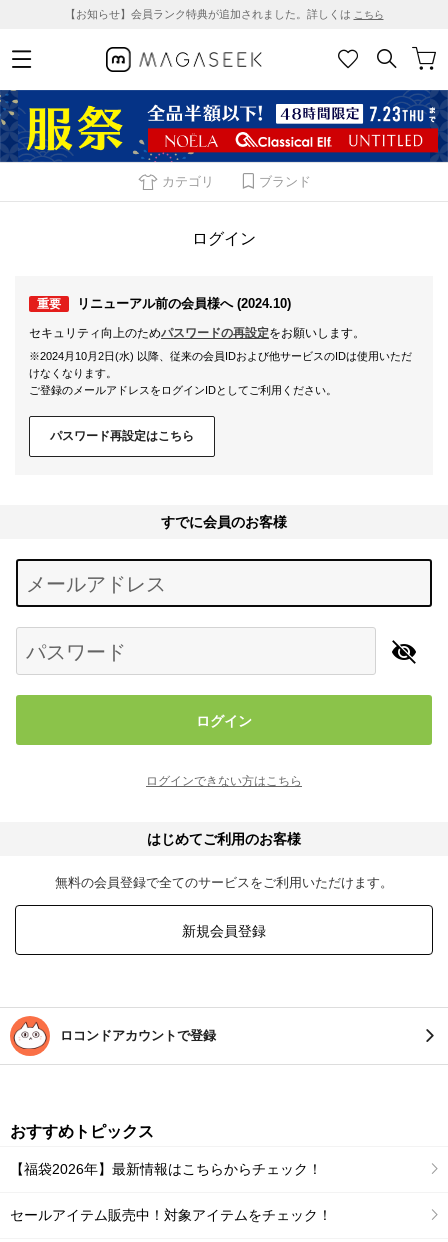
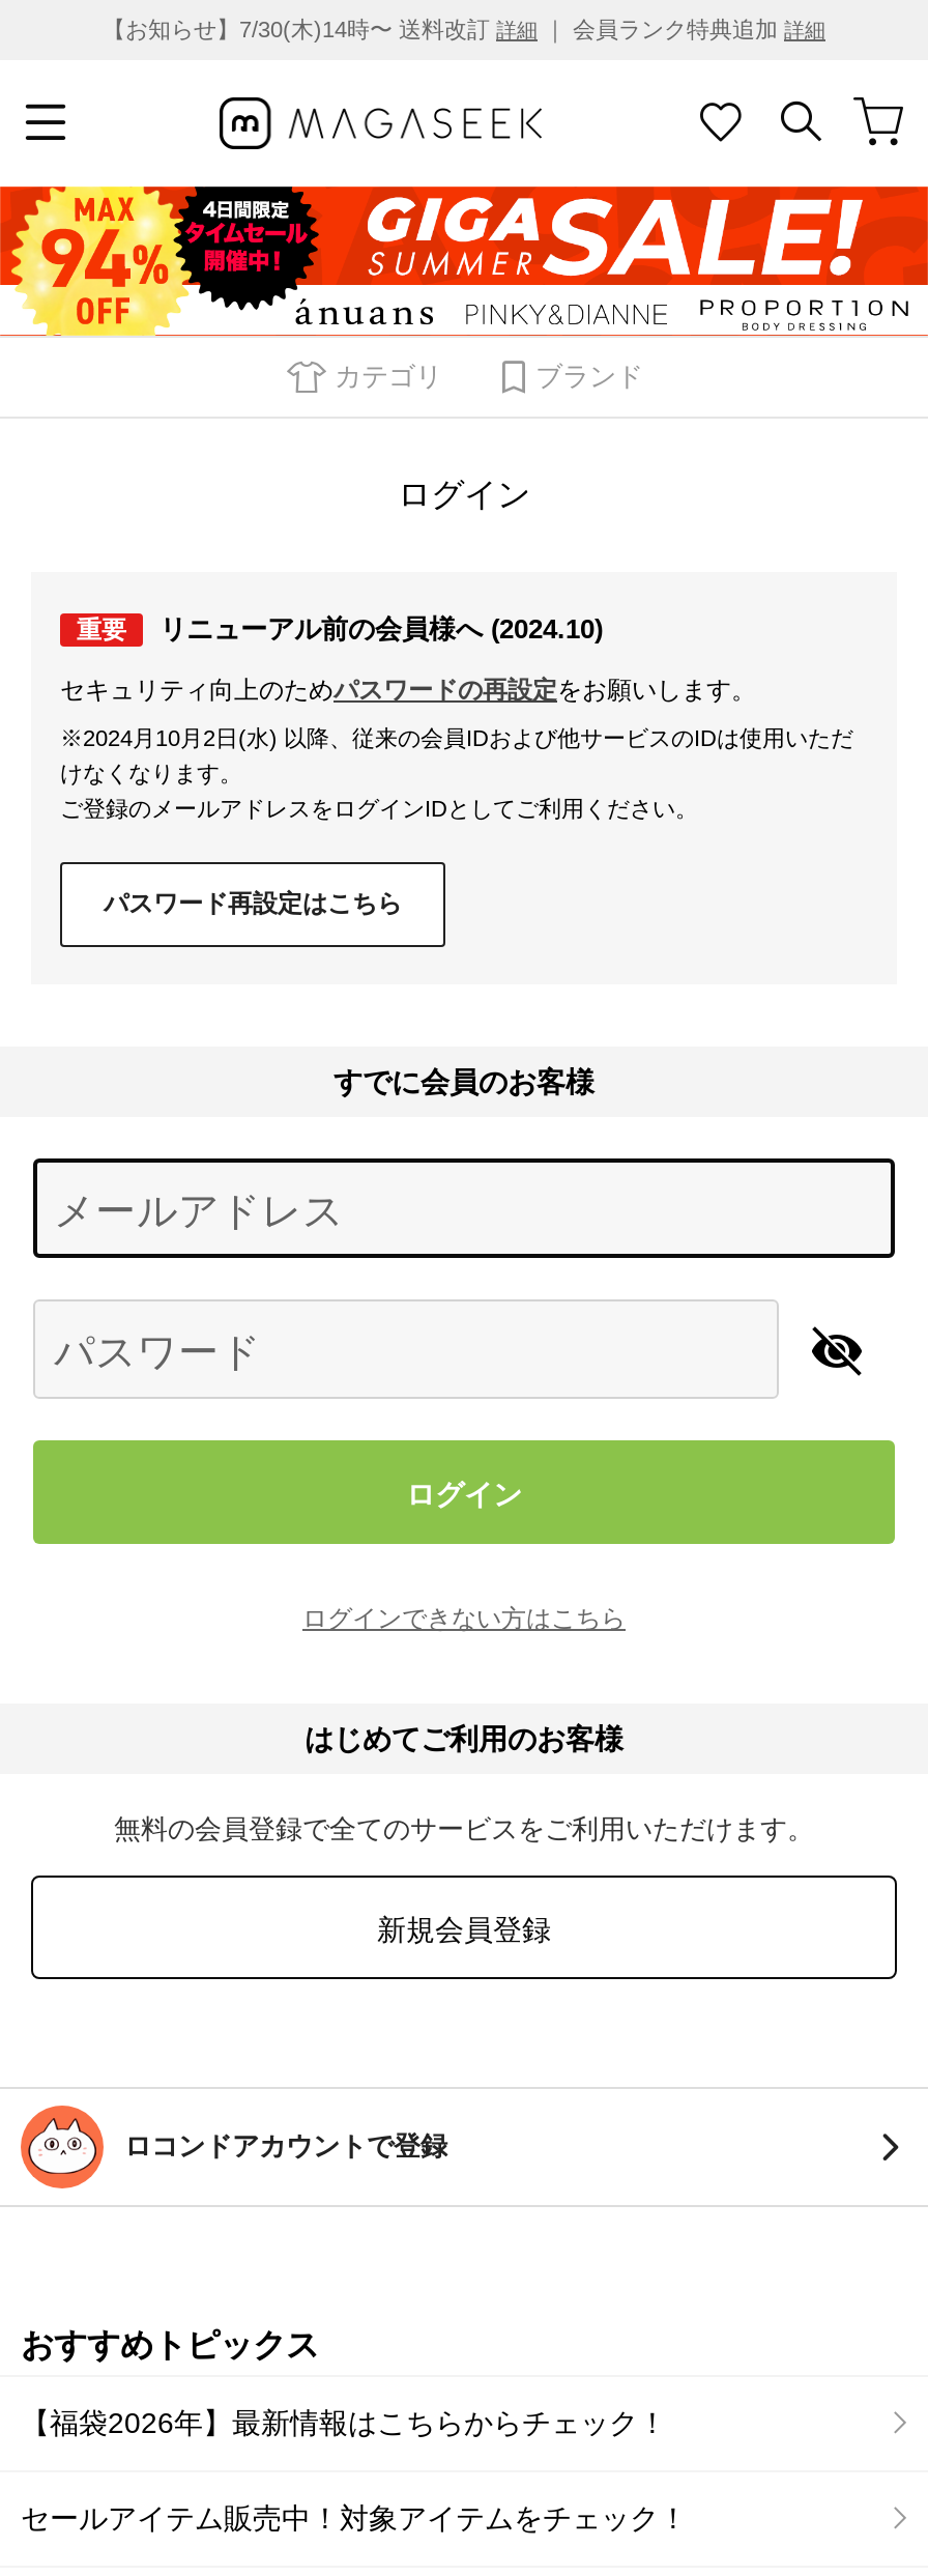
- 【お知らせ】会員ランク特典が追加されました。詳しくはこちら
+ 【お知らせ】7/30(木)14時〜 送料改訂詳細｜ 会員ランク特典追加詳細

- [image]
+ [image]
